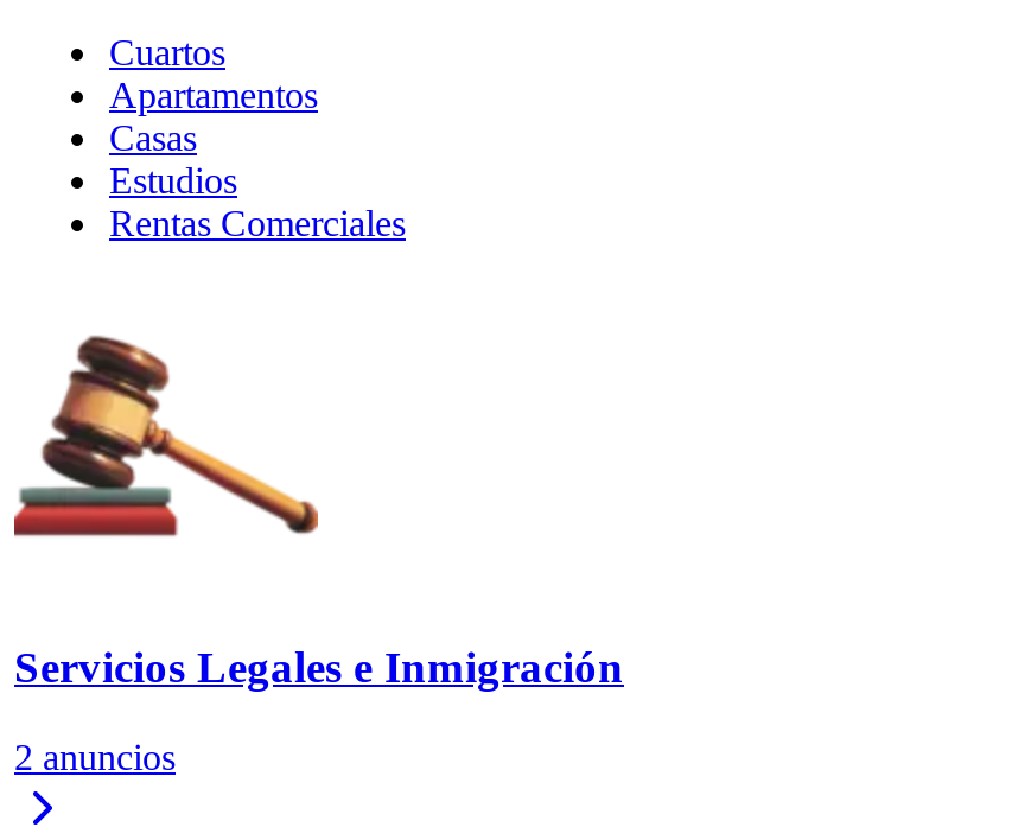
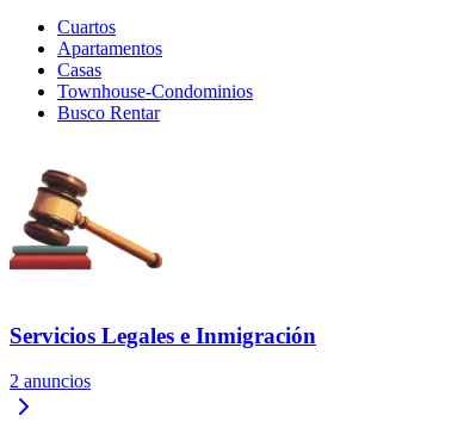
- Estudios
- Rentas Comerciales
+ Townhouse-Condominios
+ Busco Rentar
